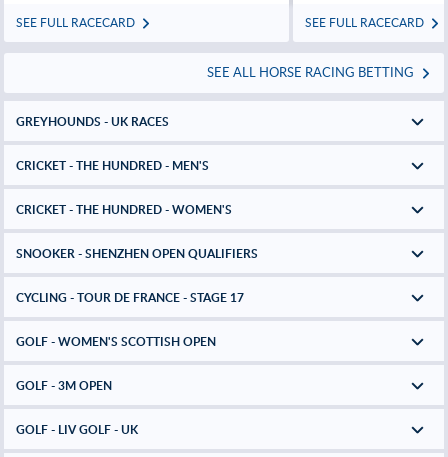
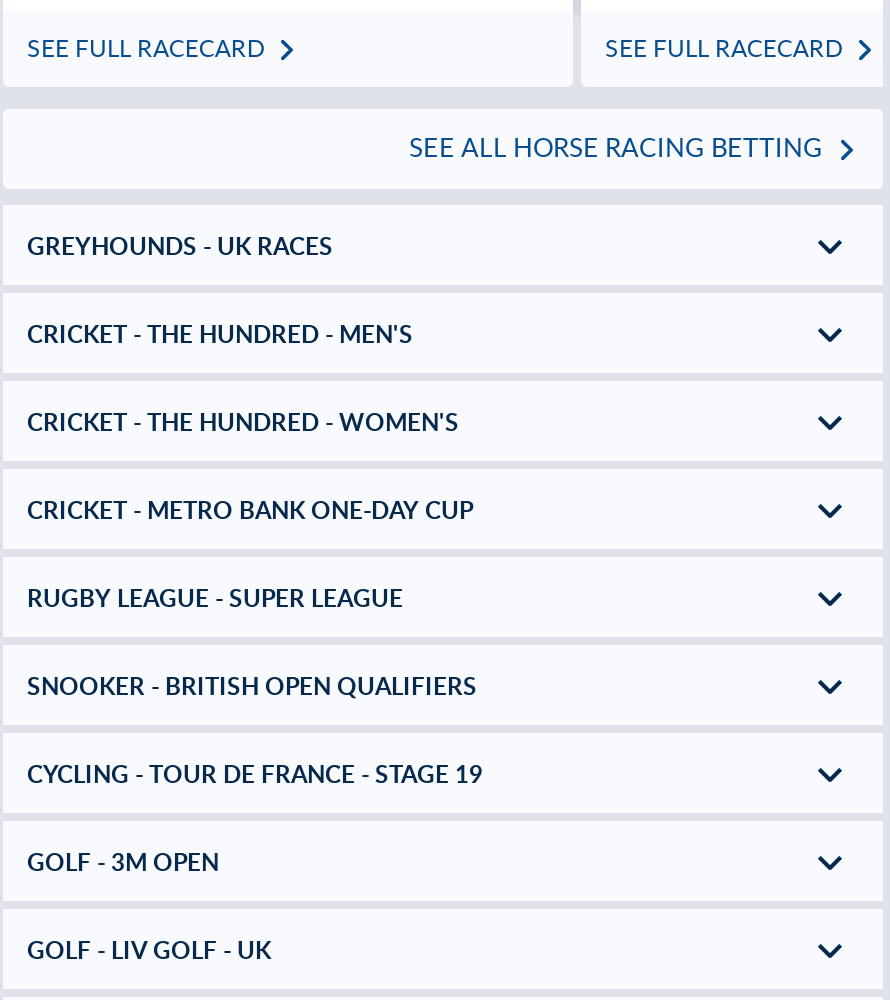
- SNOOKER - SHENZHEN OPEN QUALIFIERS
- CYCLING - TOUR DE FRANCE - STAGE 17
- GOLF - WOMEN'S SCOTTISH OPEN
+ CRICKET - METRO BANK ONE-DAY CUP
+ RUGBY LEAGUE - SUPER LEAGUE
+ SNOOKER - BRITISH OPEN QUALIFIERS
+ CYCLING - TOUR DE FRANCE - STAGE 19
